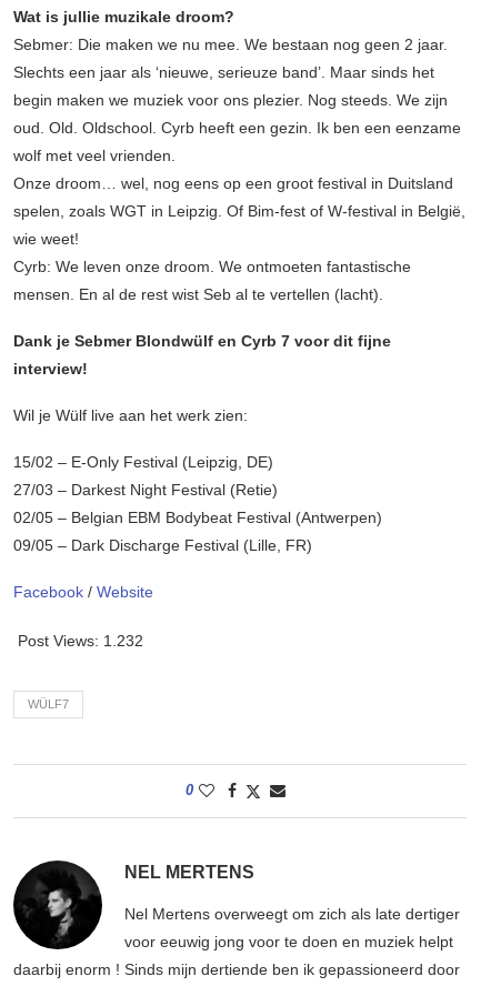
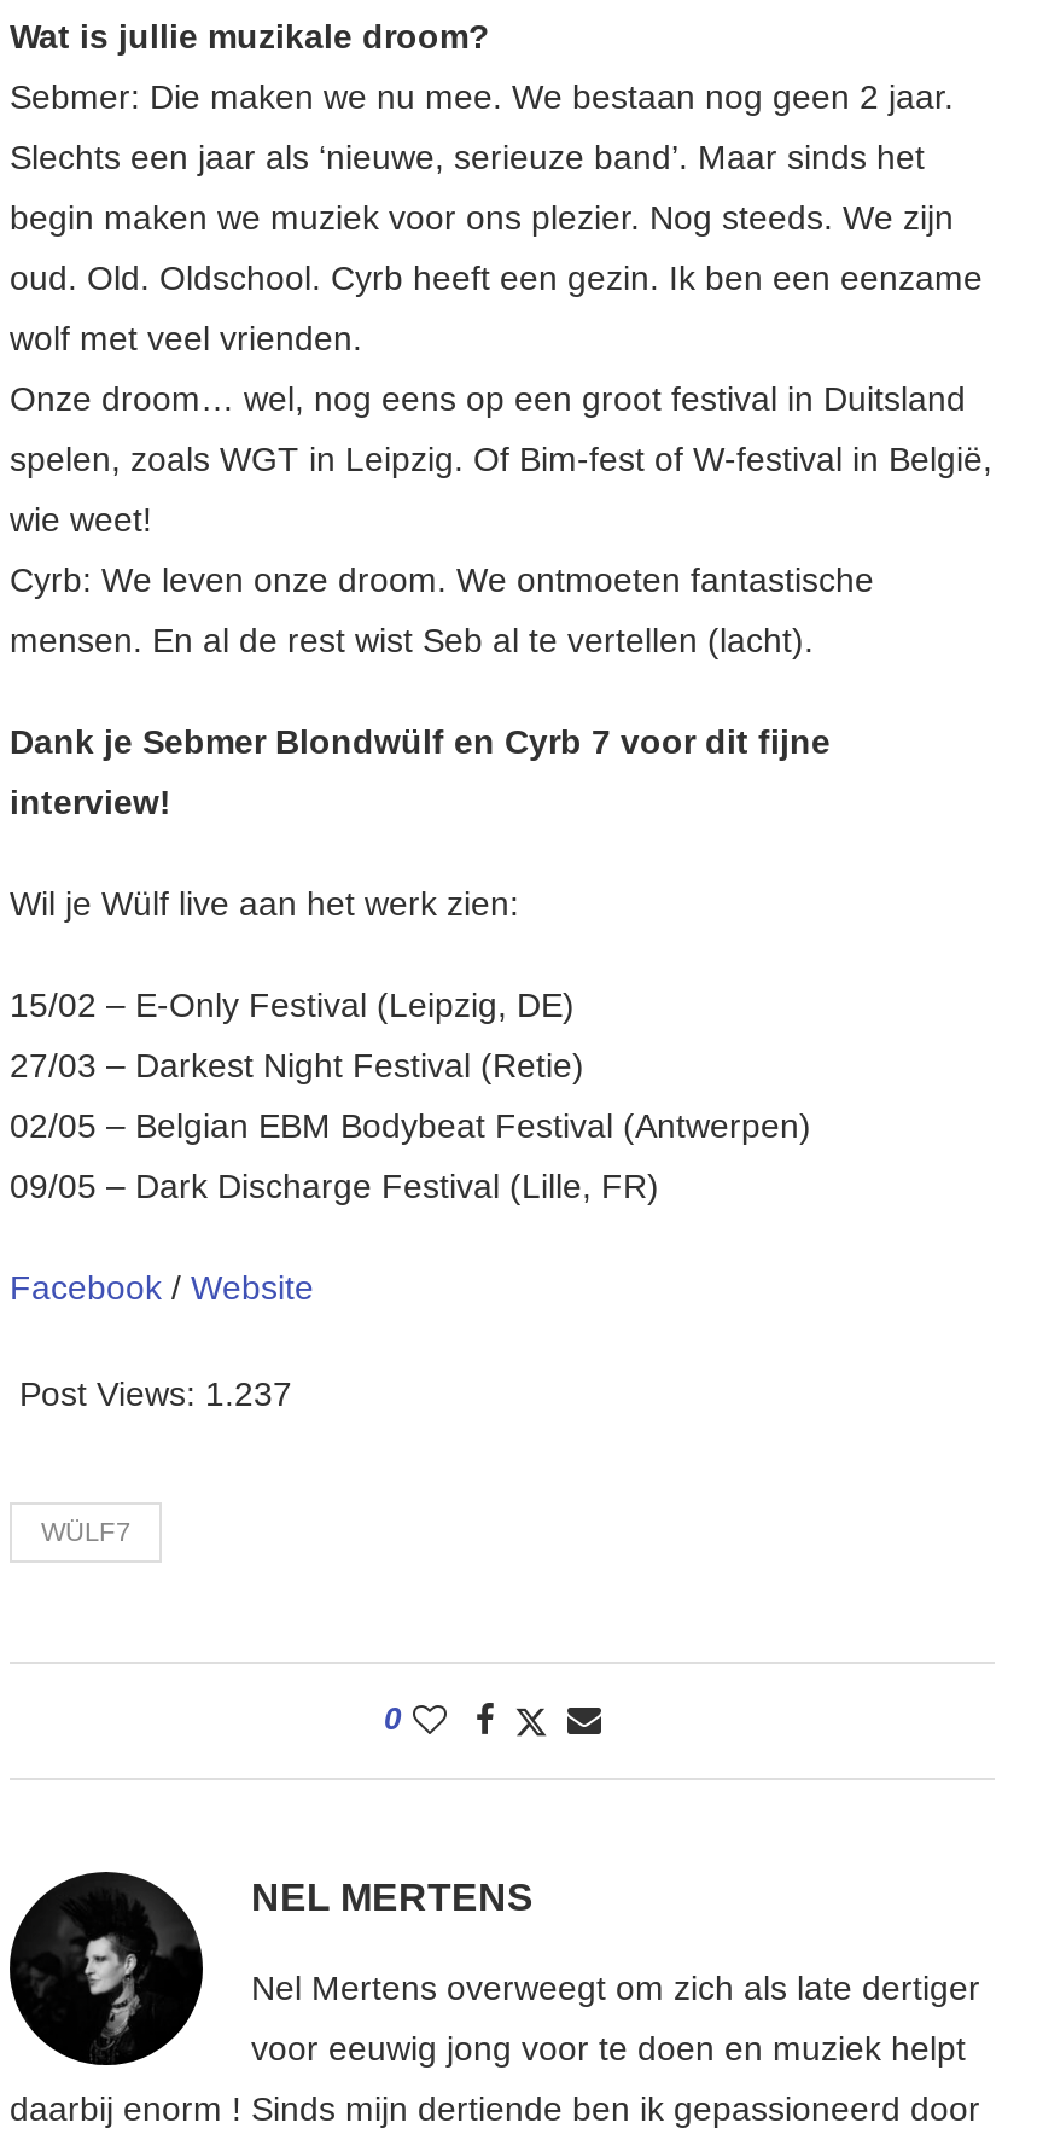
- Post Views: 1.232
+ Post Views: 1.237
